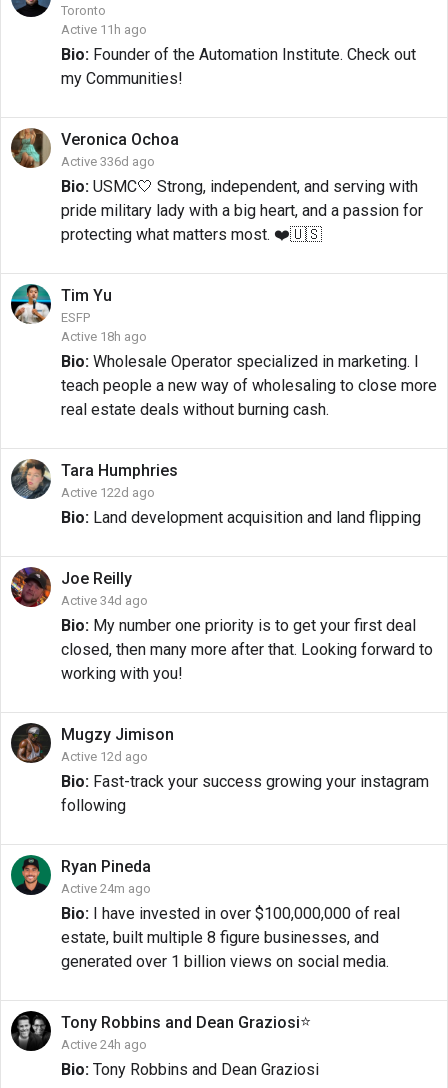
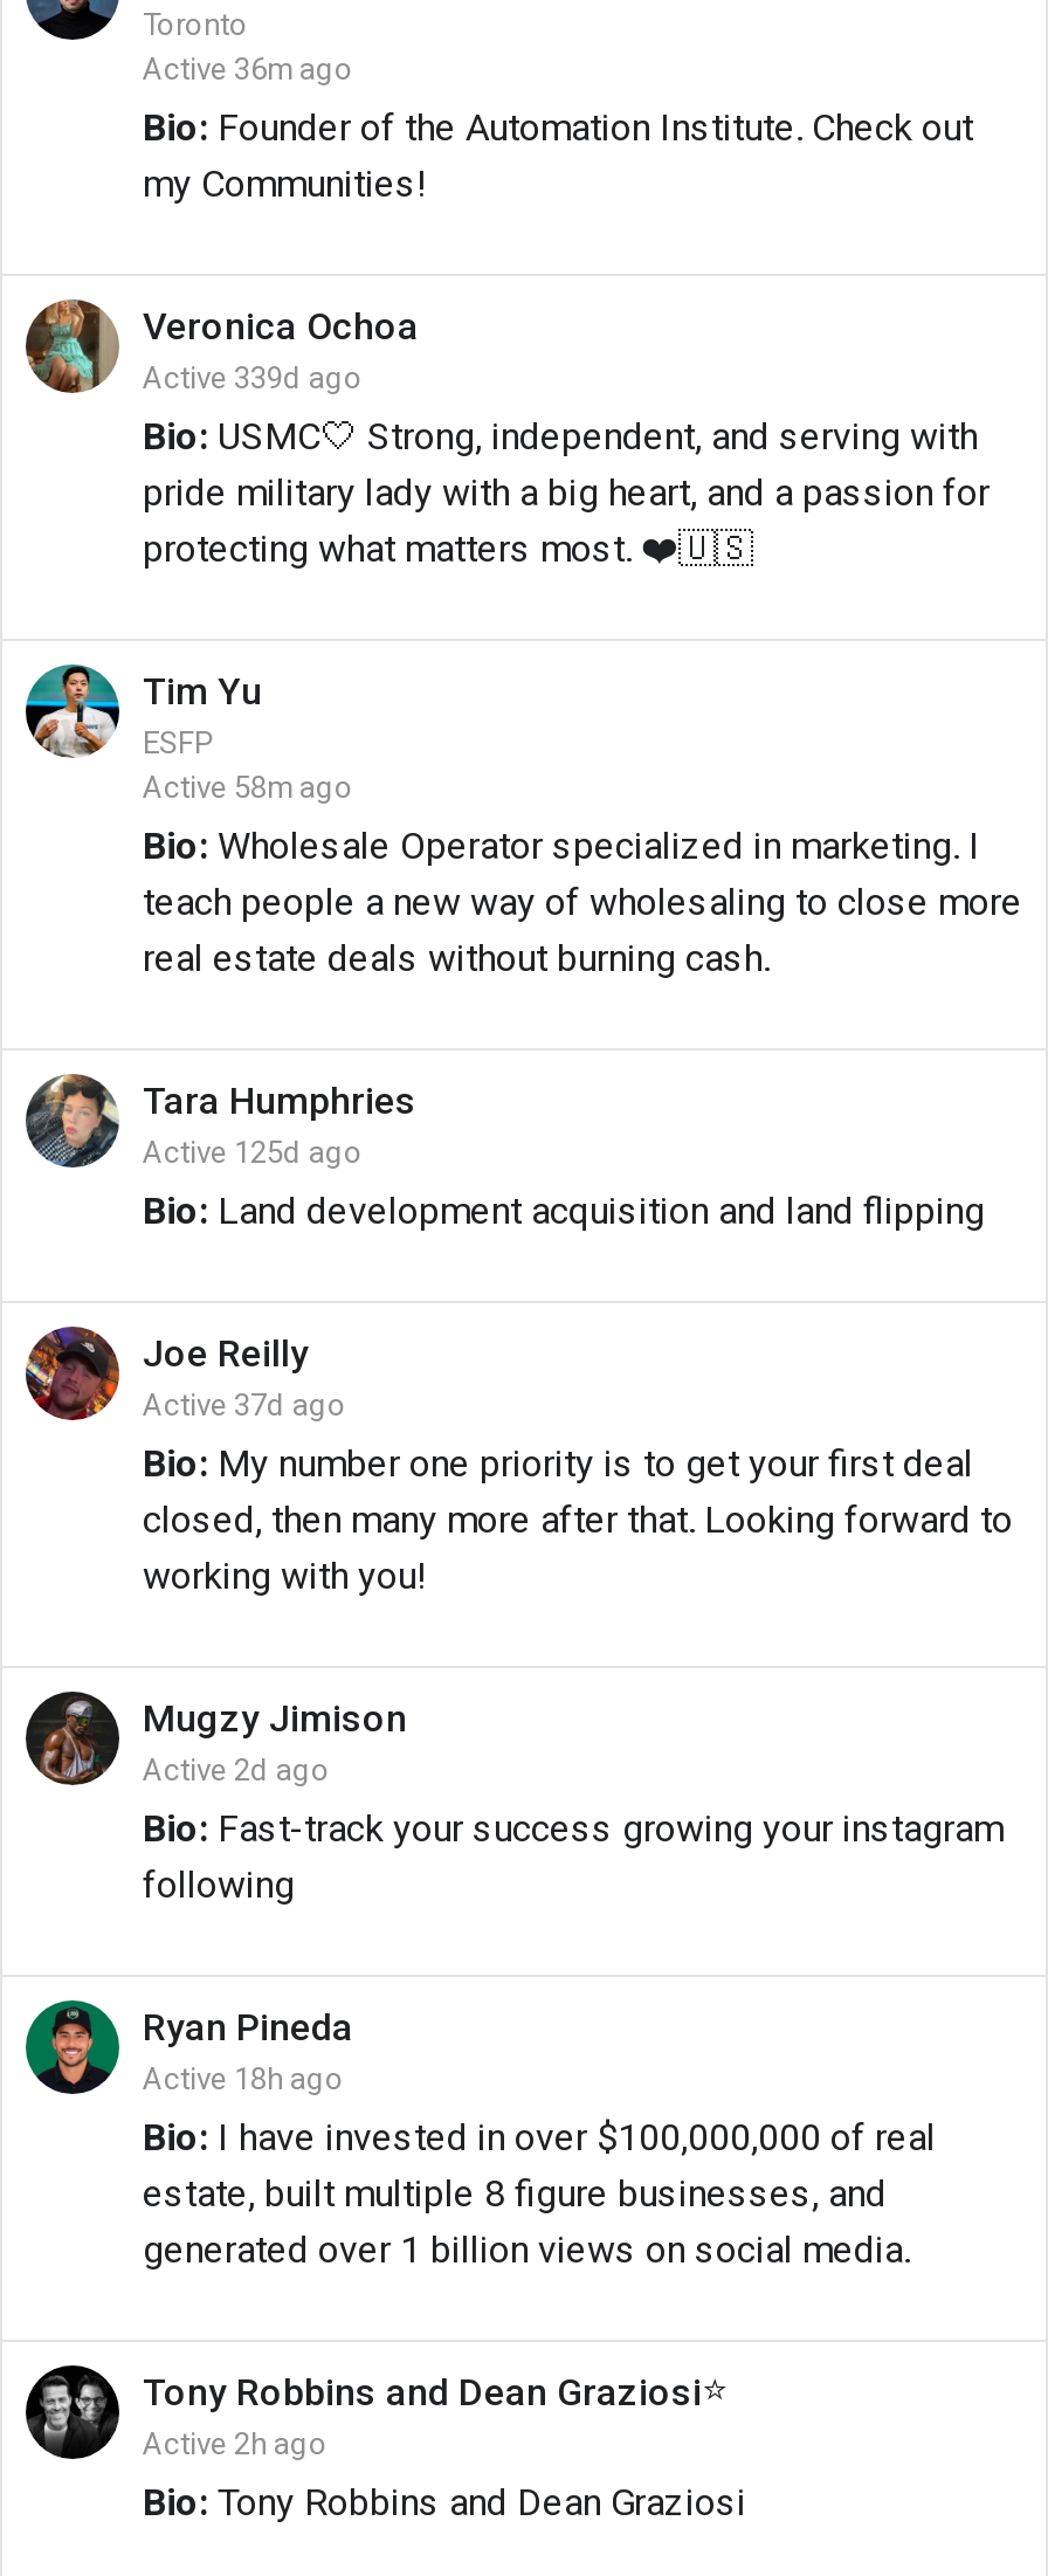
- Active 11h ago
+ Active 36m ago

- Active 336d ago
+ Active 339d ago

- Active 18h ago
+ Active 58m ago

- Active 122d ago
+ Active 125d ago

- Active 34d ago
+ Active 37d ago

- Active 12d ago
+ Active 2d ago

- Active 24m ago
+ Active 18h ago

- Active 24h ago
+ Active 2h ago
